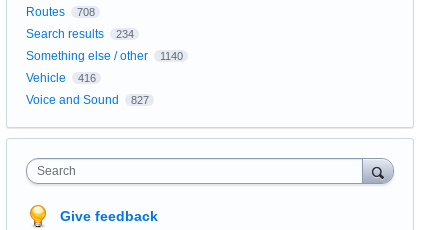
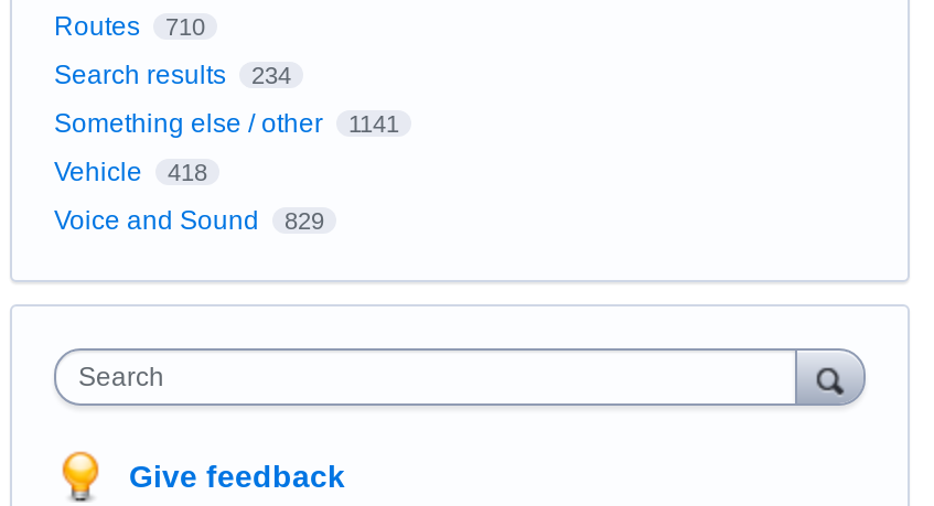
- Routes 708
+ Routes 710

- Something else / other 1140
+ Something else / other 1141

- Vehicle 416
+ Vehicle 418

- Voice and Sound 827
+ Voice and Sound 829
